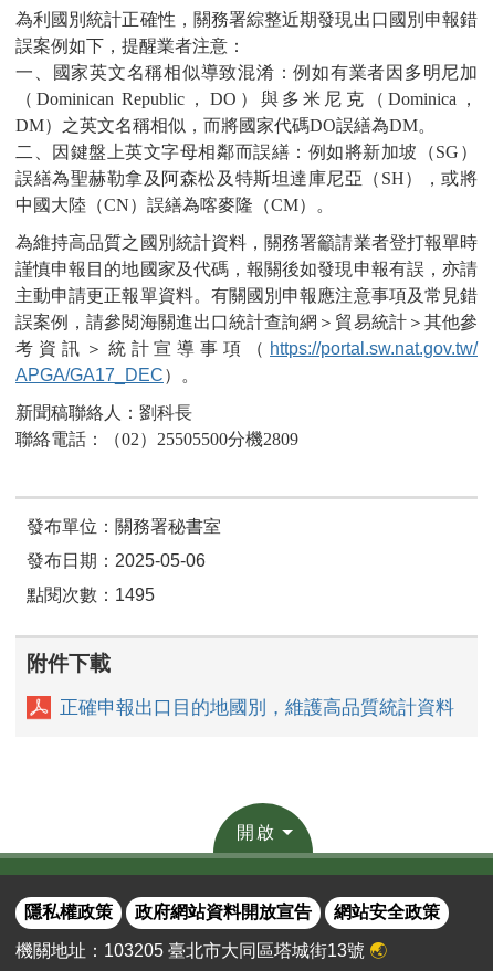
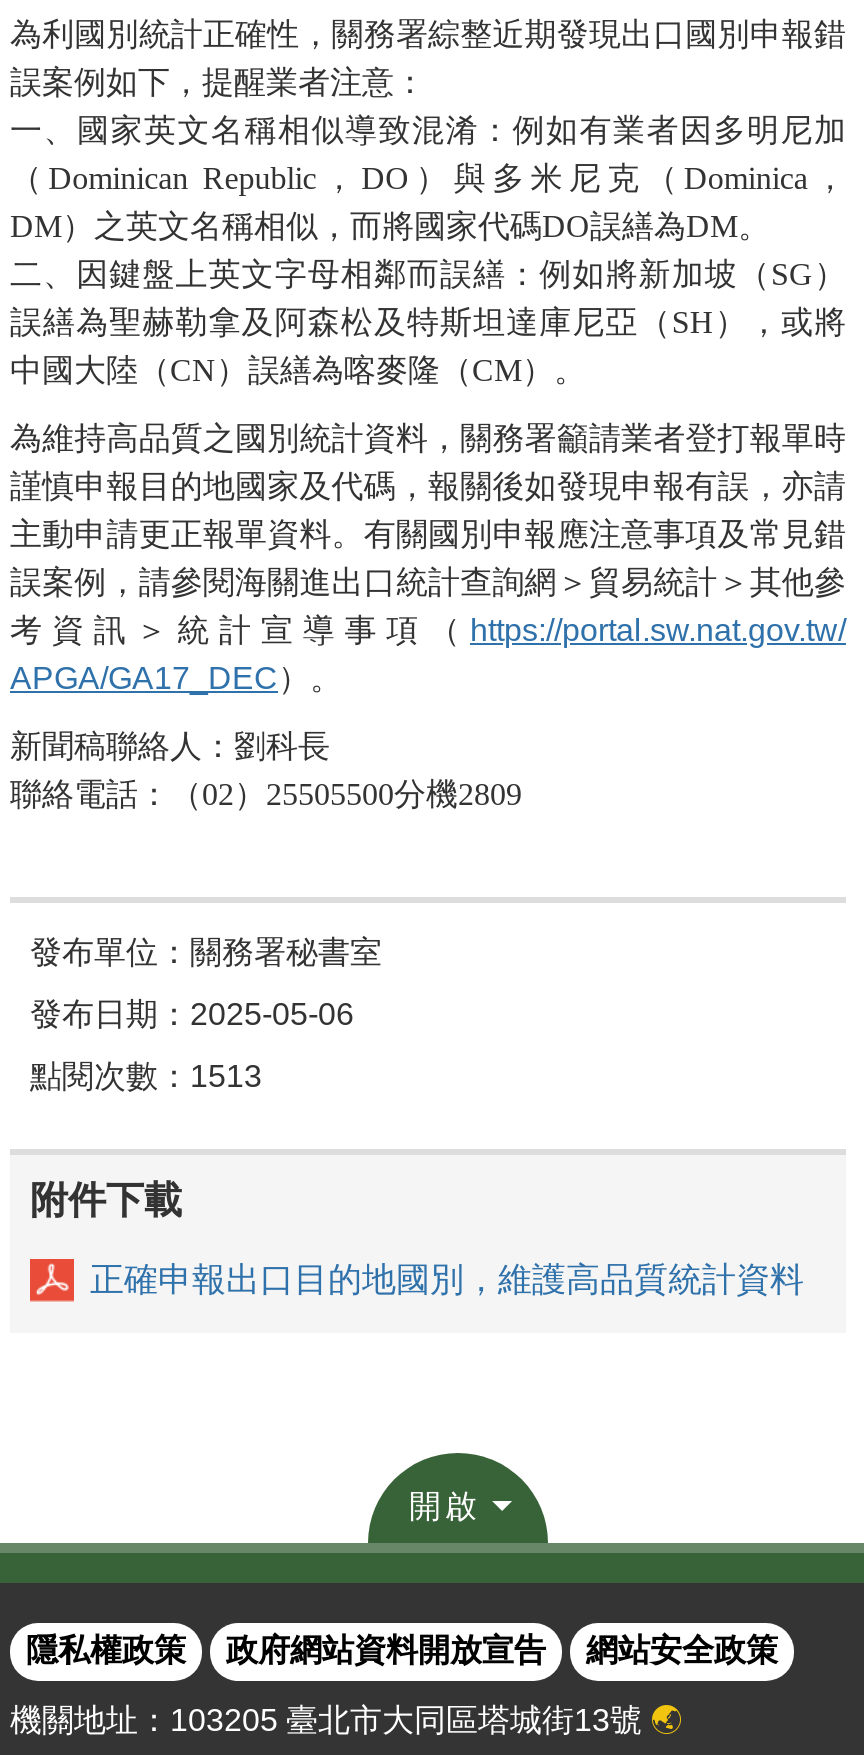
- 點閱次數：1495
+ 點閱次數：1513
